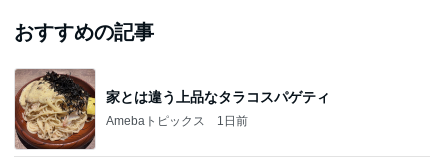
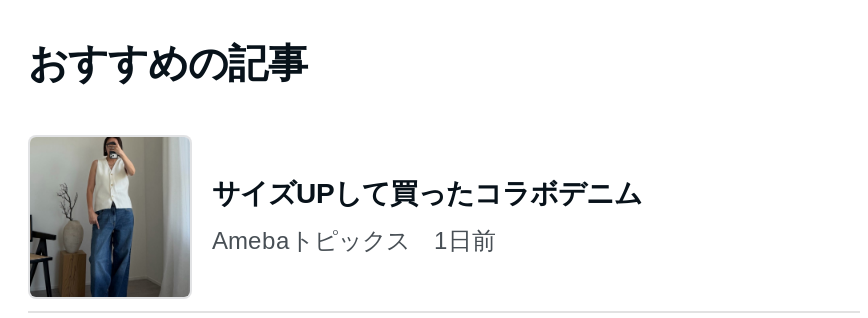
- [image]
- 家とは違う上品なタラコスパゲティ
+ [image]
+ サイズUPして買ったコラボデニム
